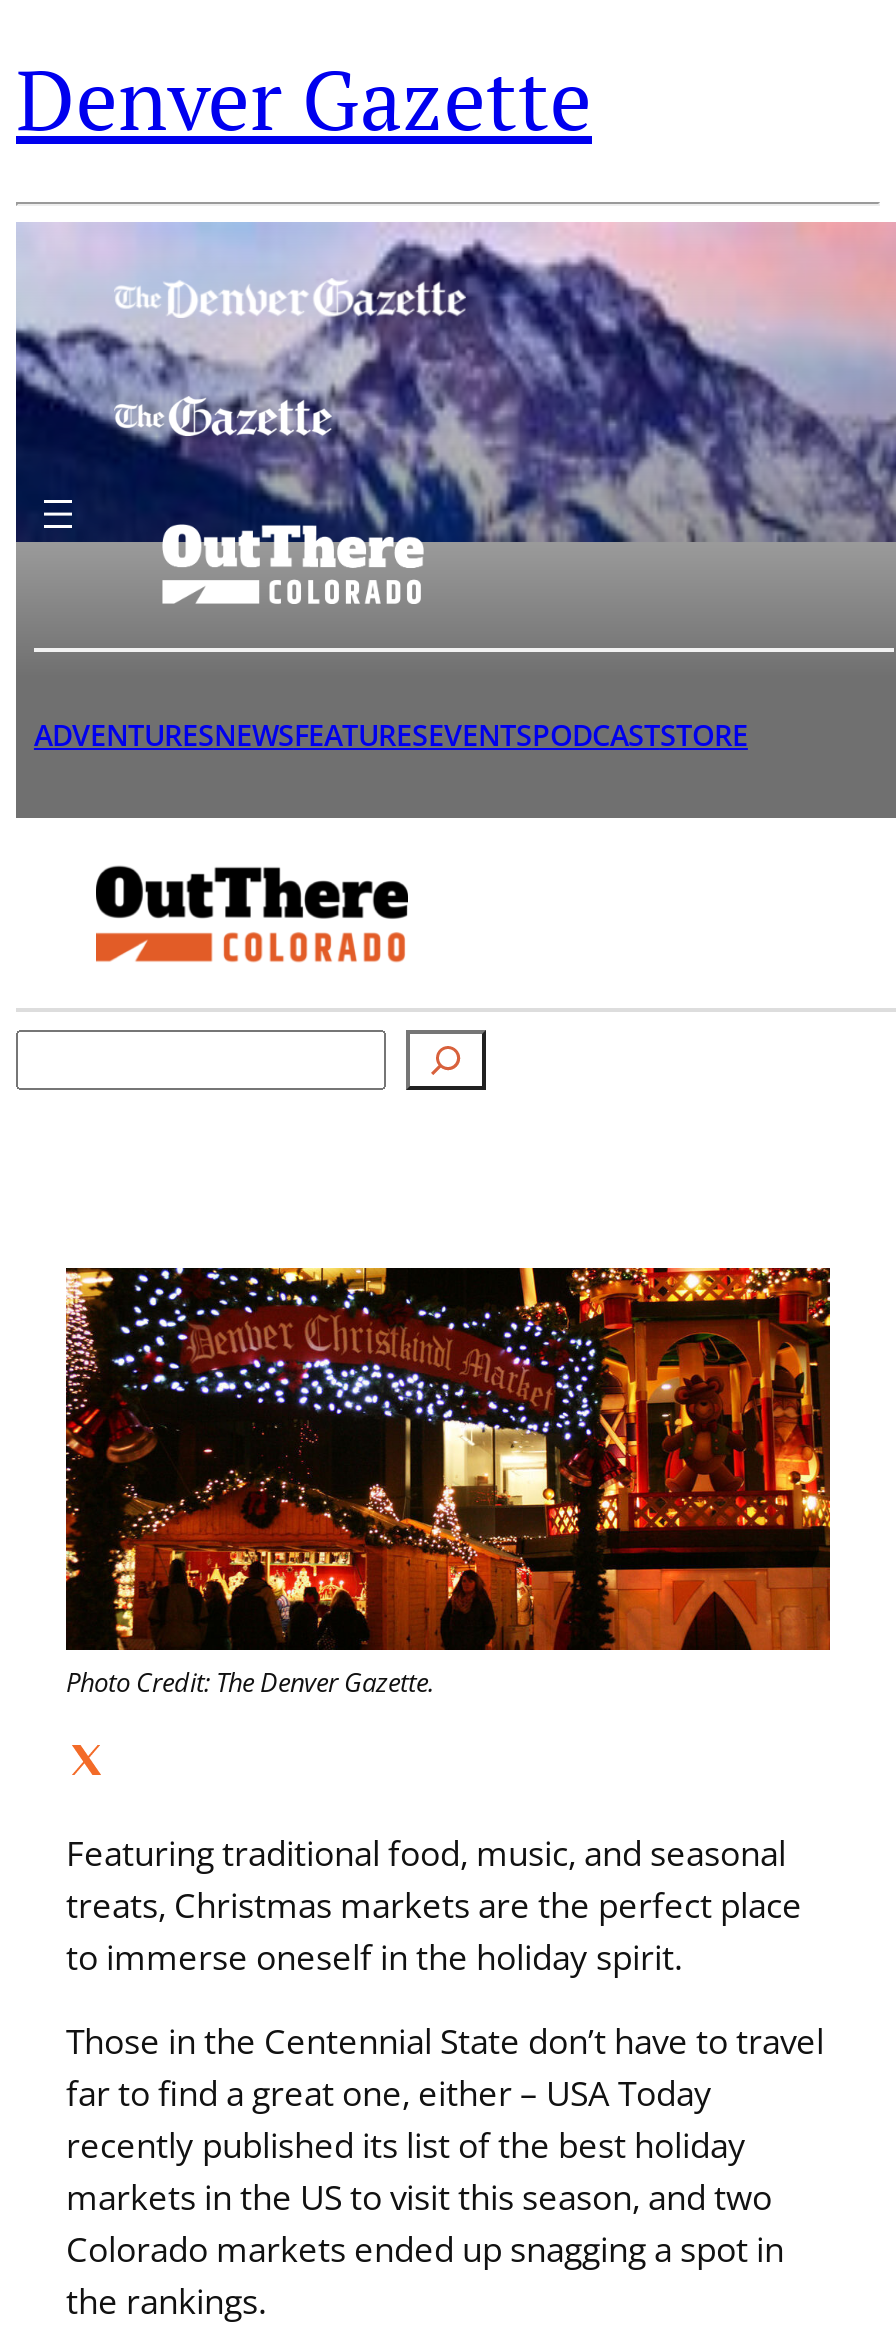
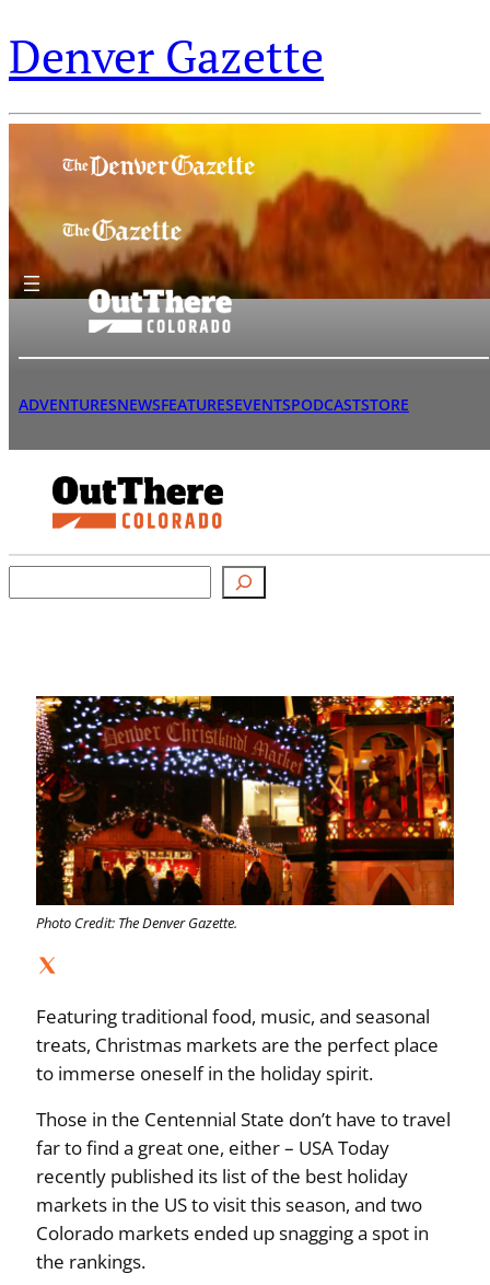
- [image]
+ [image]
